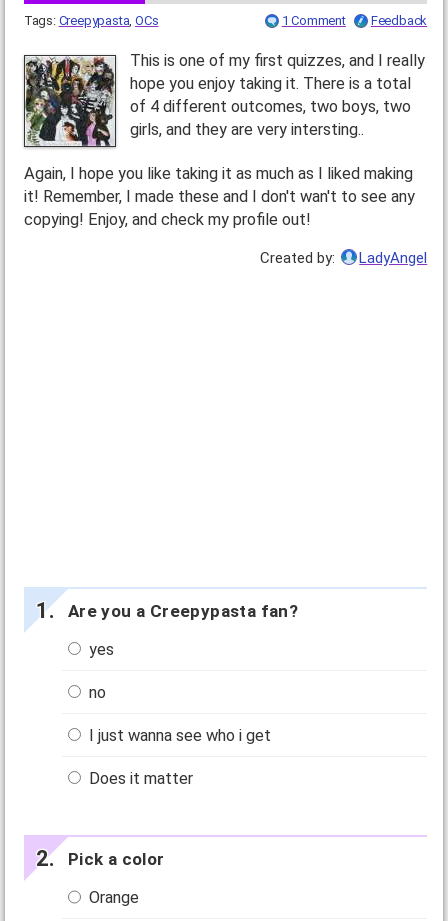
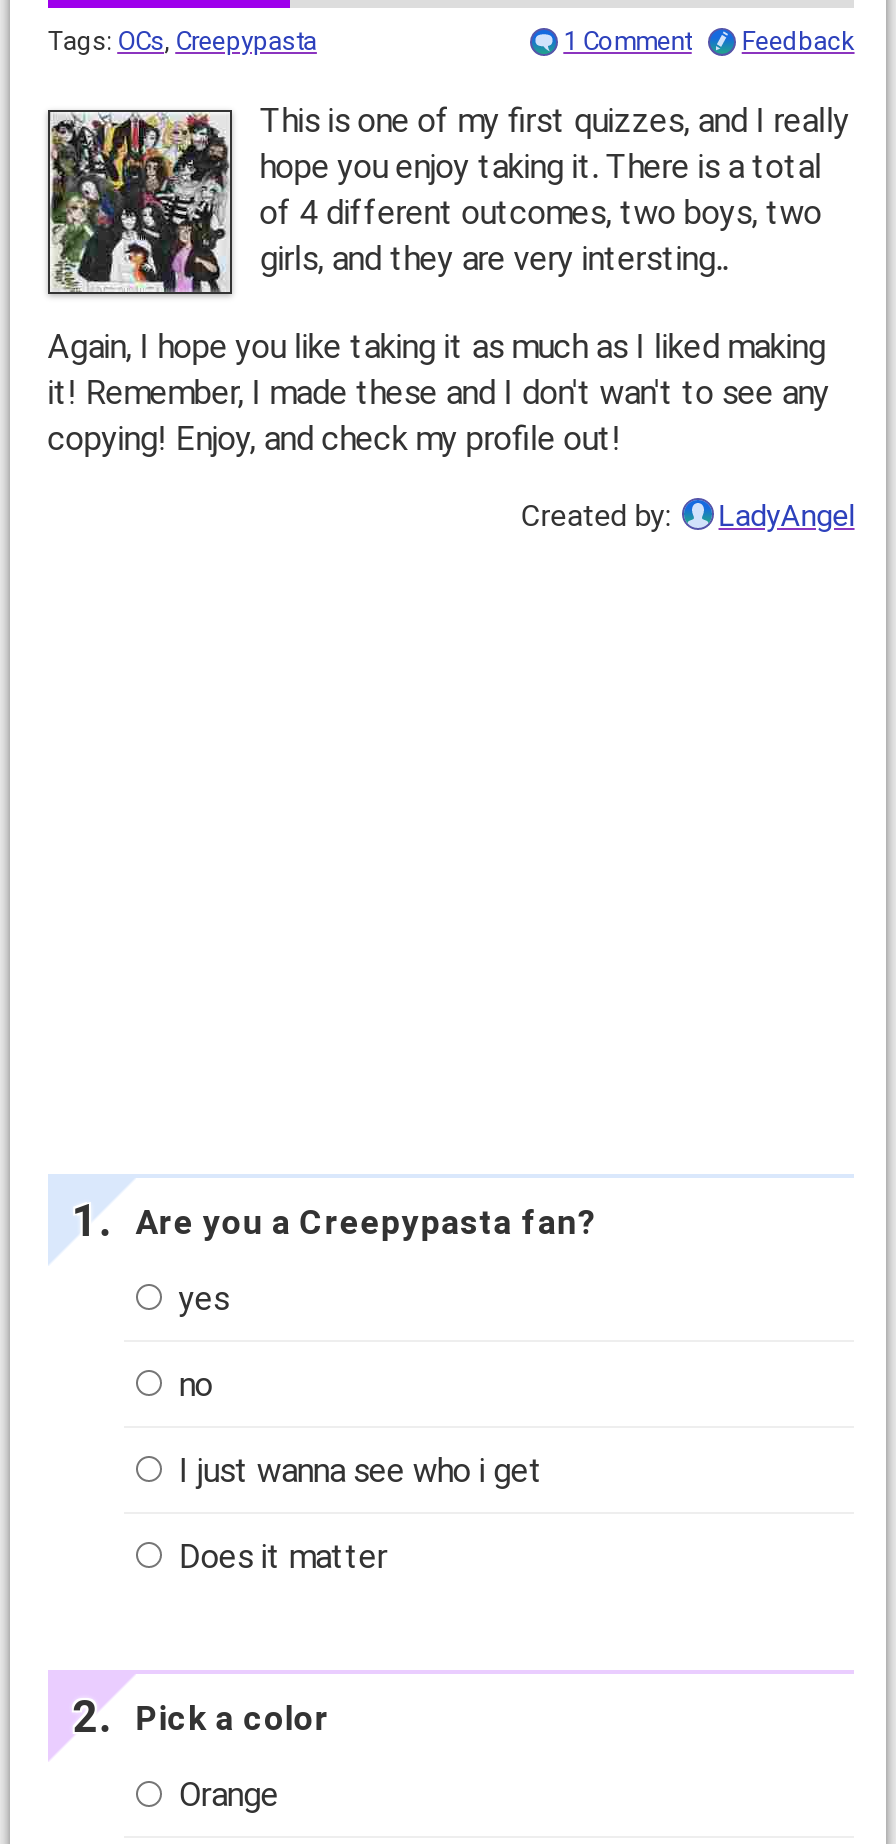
- Tags: Creepypasta, OCs
+ Tags: OCs, Creepypasta
